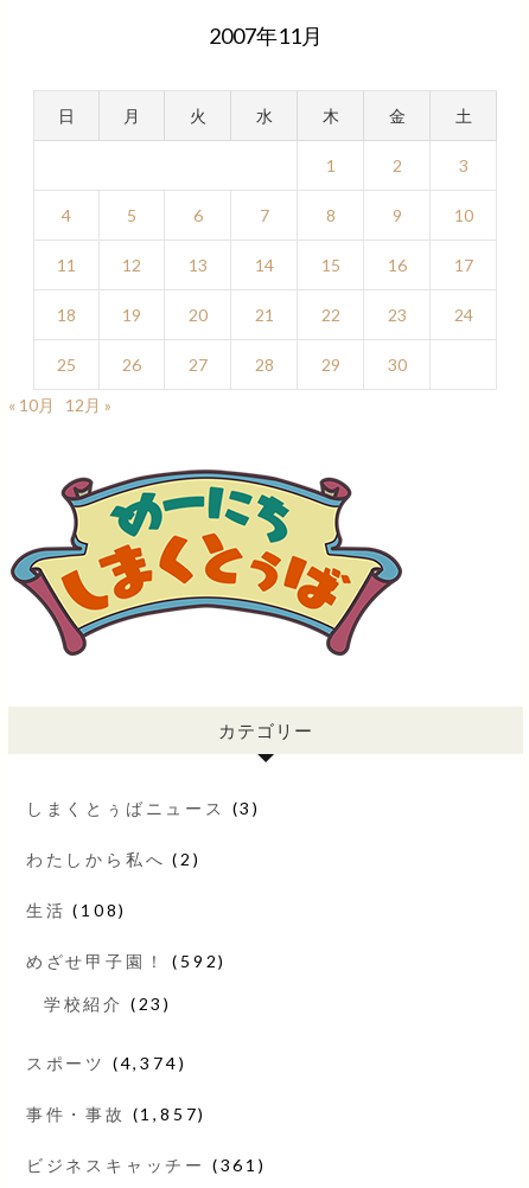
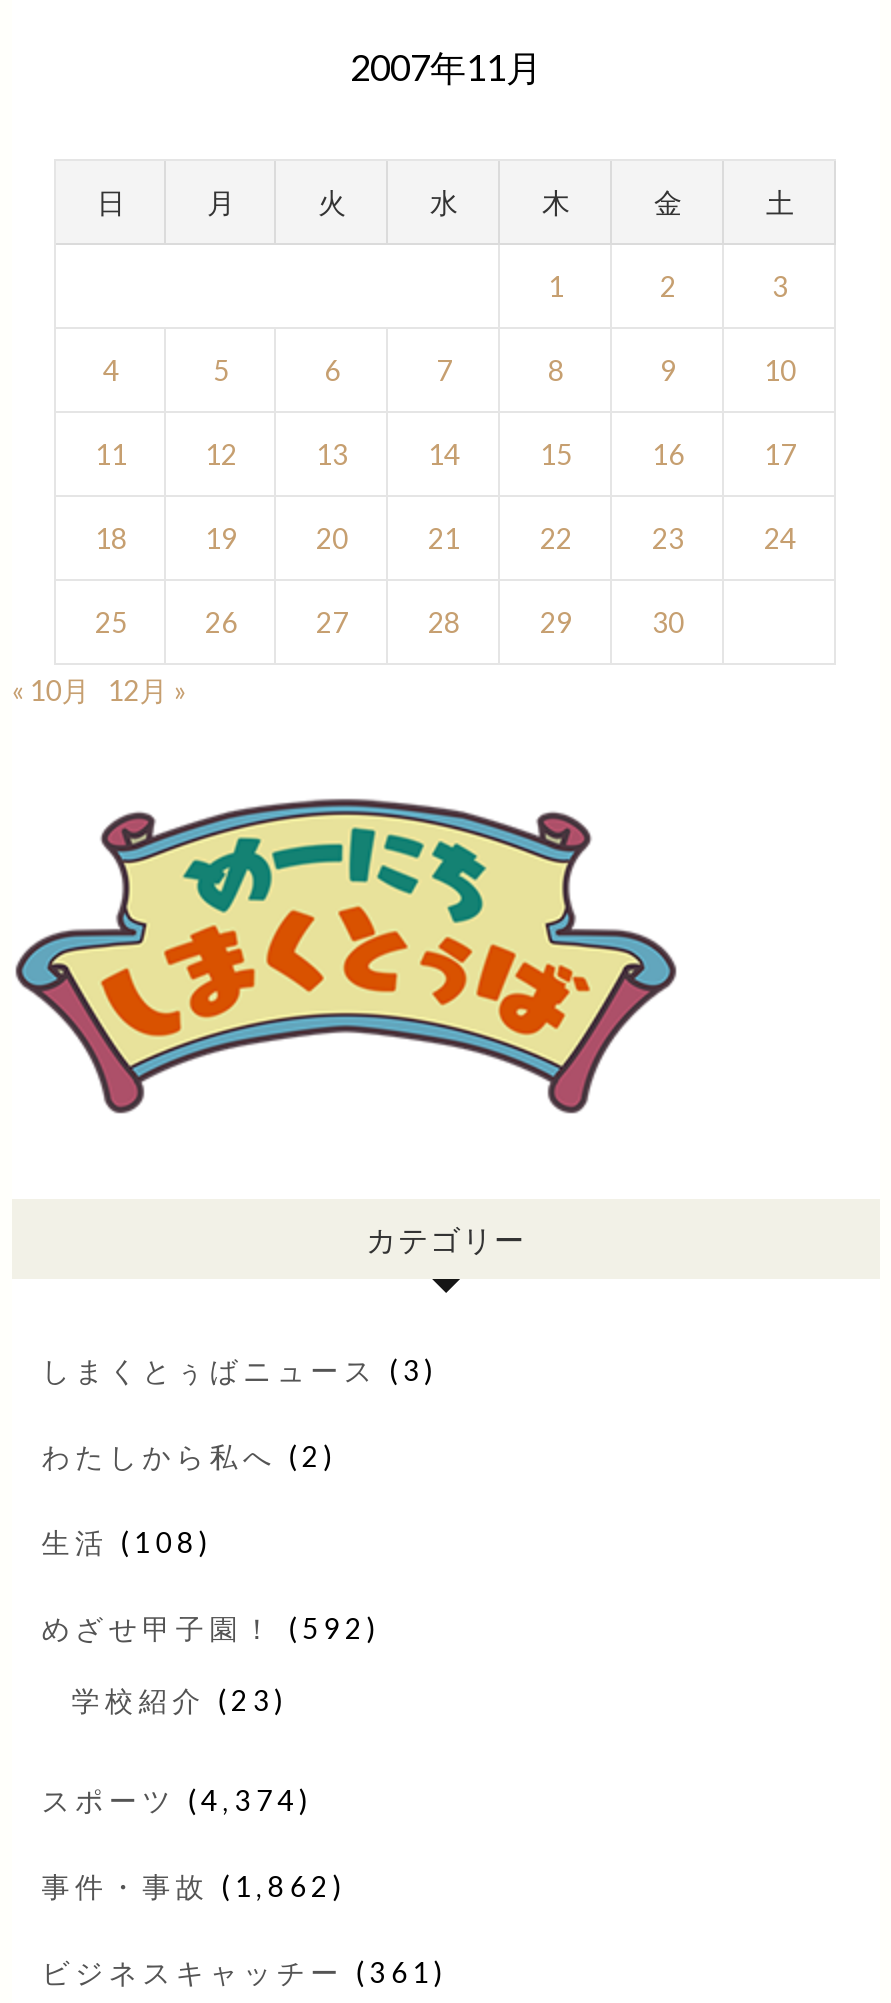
- 事件・事故(1,857)
+ 事件・事故(1,862)
